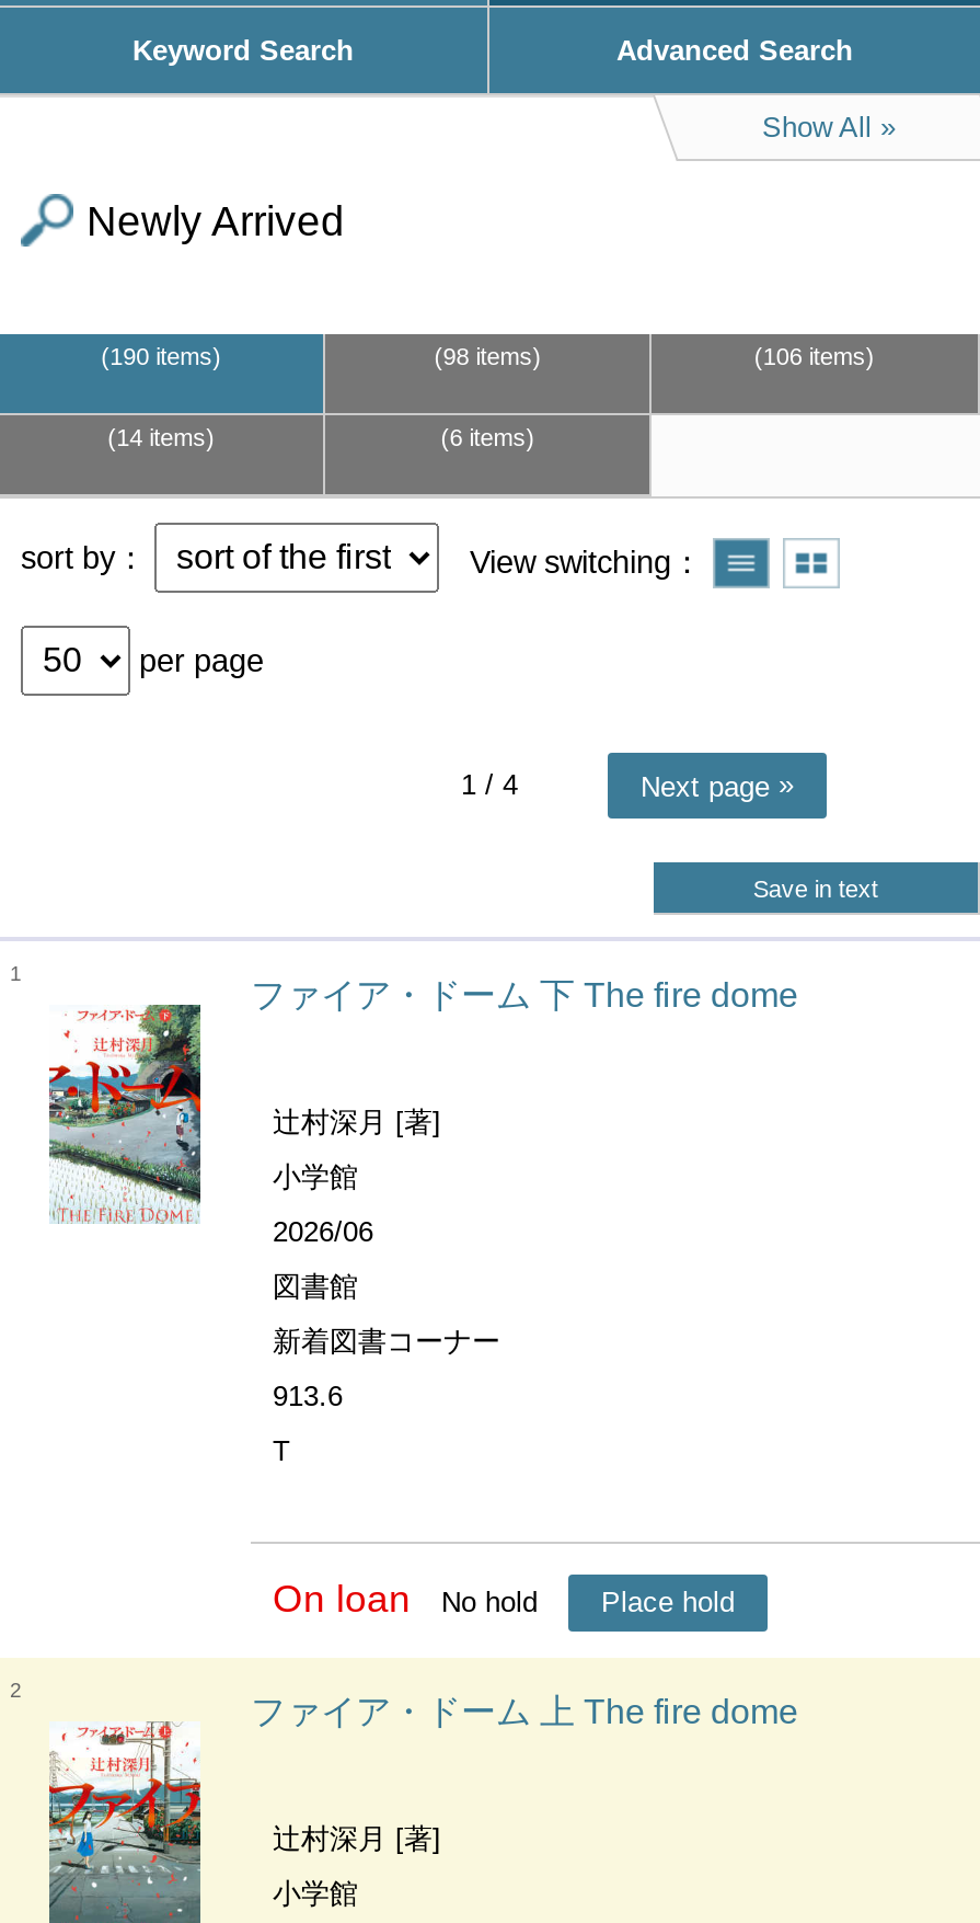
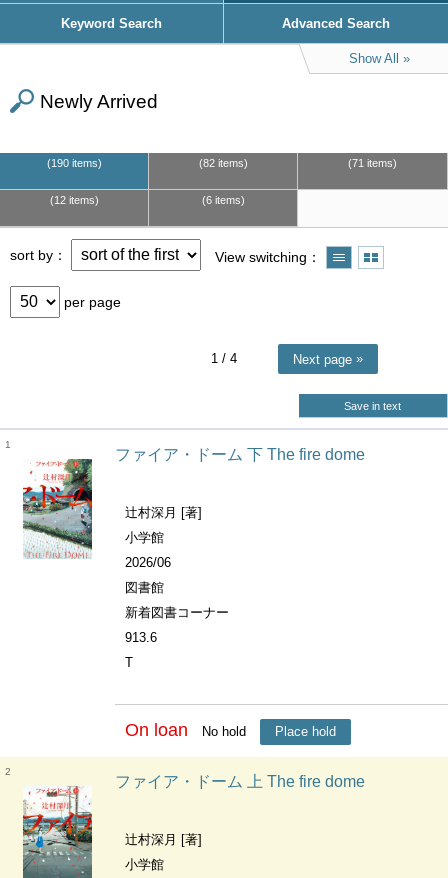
- 98 items
+ 82 items

- 106 items
+ 71 items

- 14 items
+ 12 items
